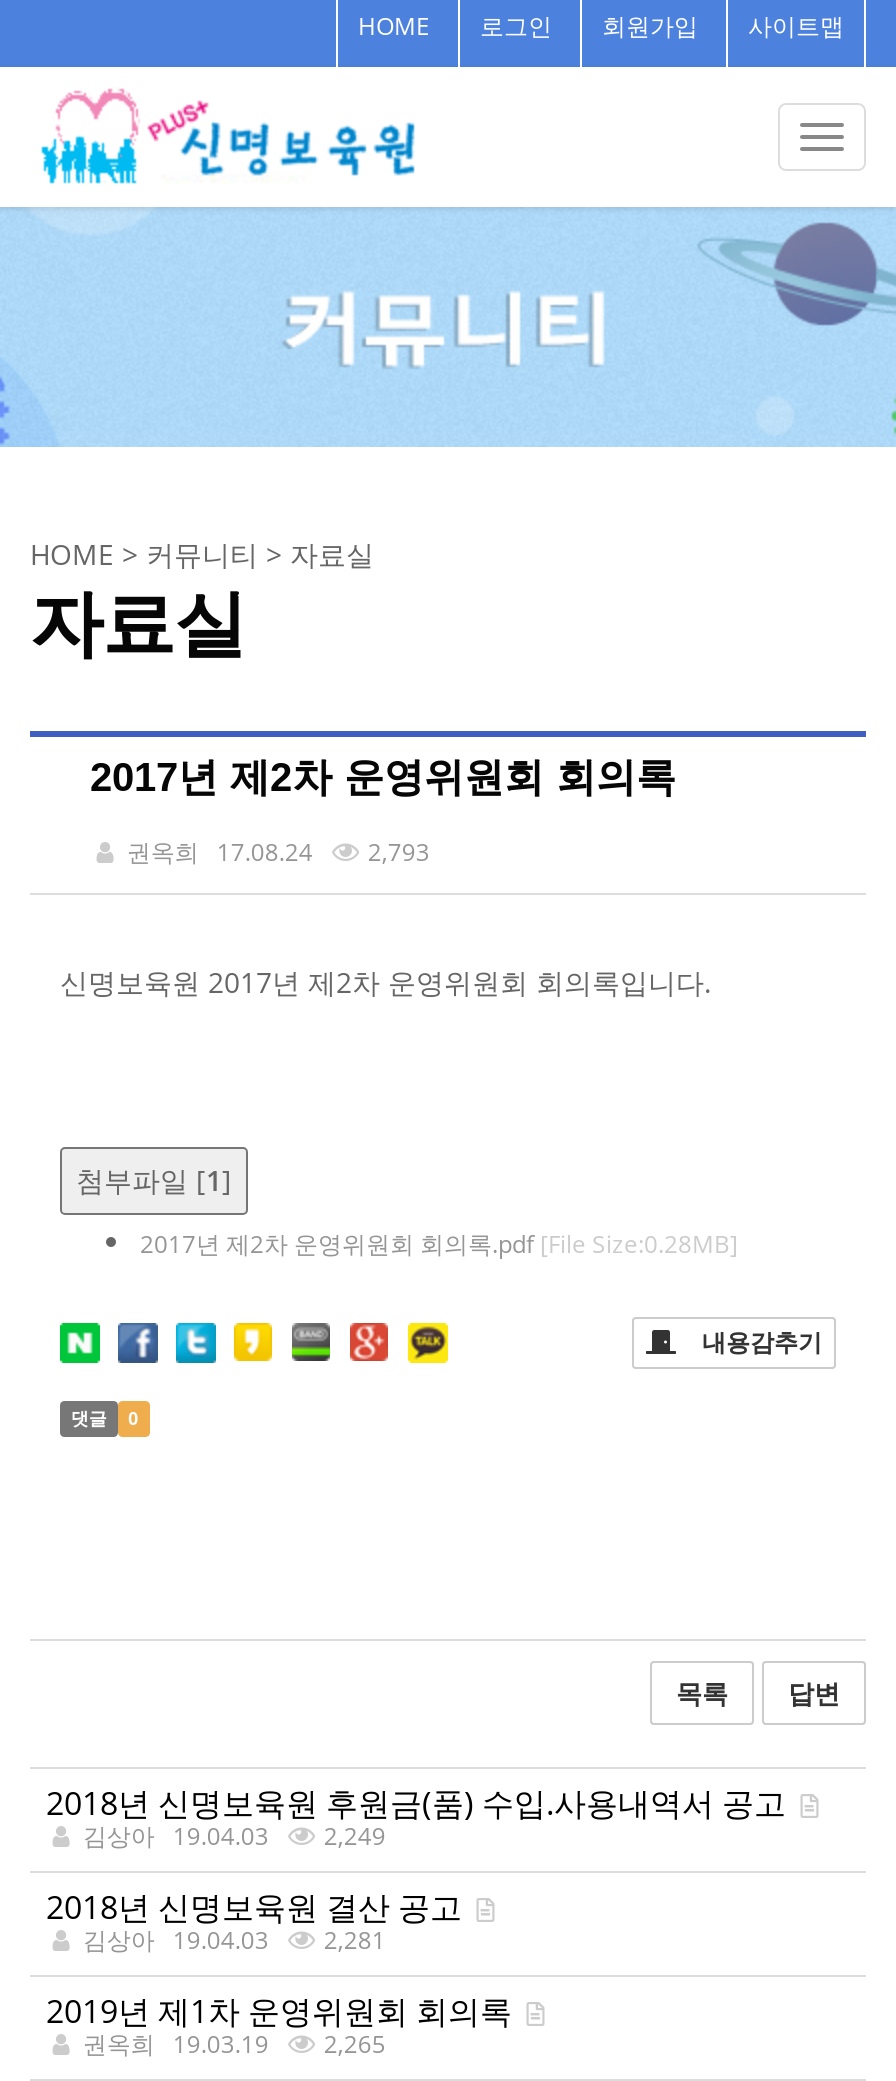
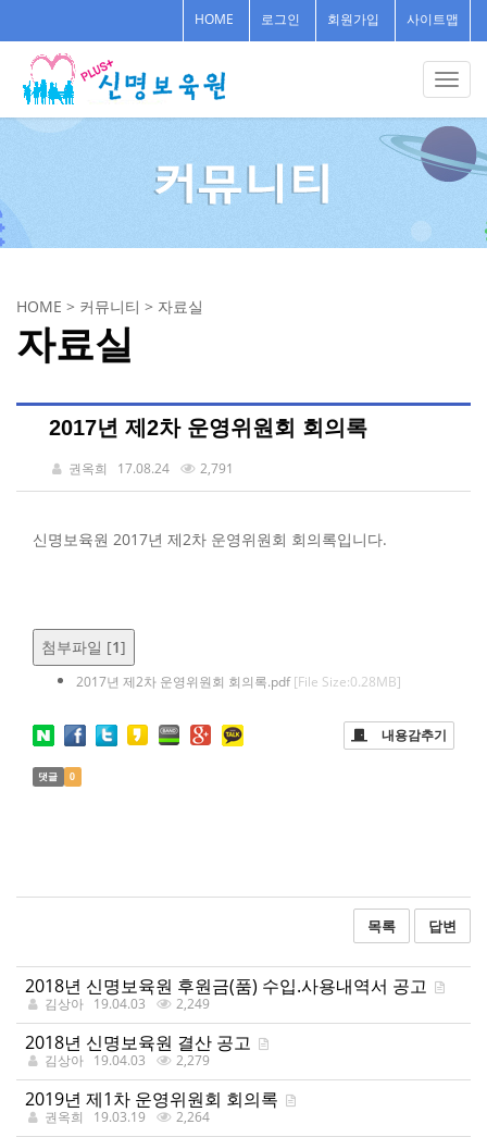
- 권옥희 17.08.24 2,793
+ 권옥희 17.08.24 2,791

- 김상아 19.04.03 2,281
+ 김상아 19.04.03 2,279

- 권옥희 19.03.19 2,265
+ 권옥희 19.03.19 2,264
